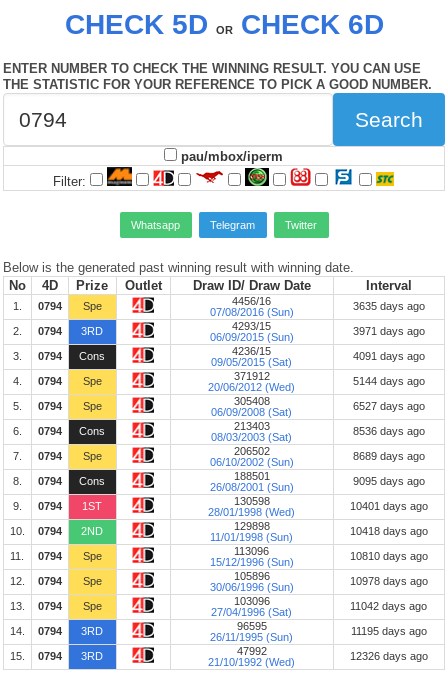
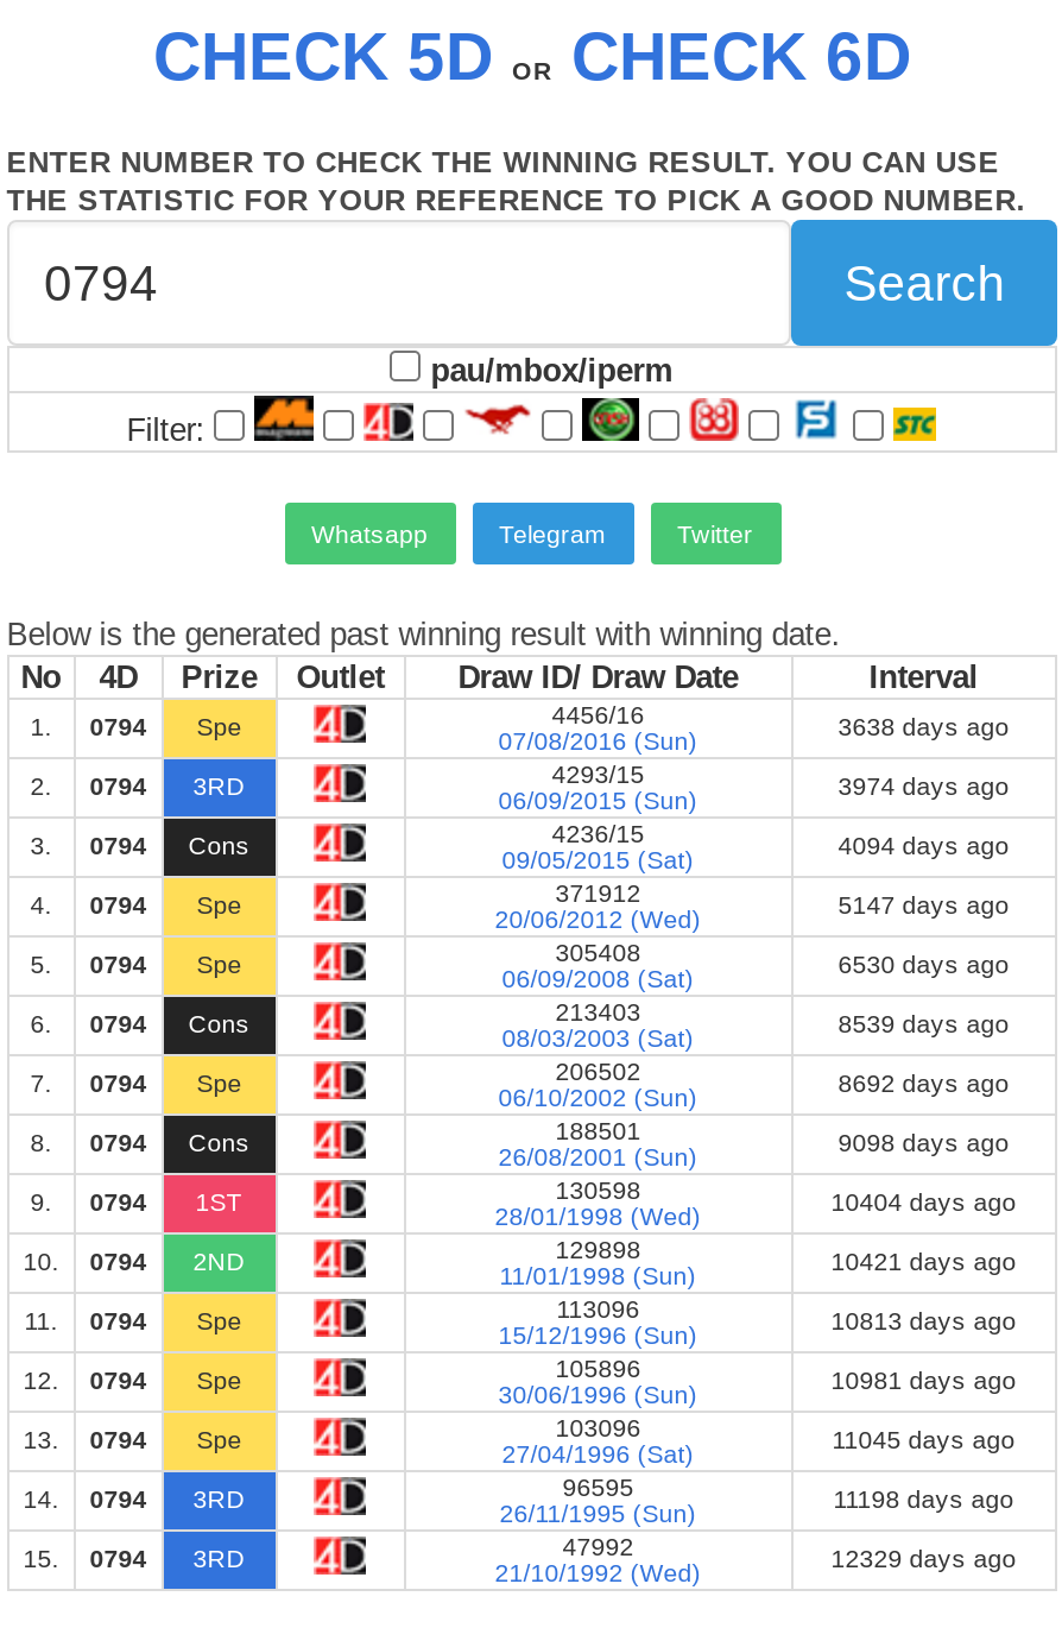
- 3635 days ago
+ 3638 days ago

- 3971 days ago
+ 3974 days ago

- 4091 days ago
+ 4094 days ago

- 5144 days ago
+ 5147 days ago

- 6527 days ago
+ 6530 days ago

- 8536 days ago
+ 8539 days ago

- 8689 days ago
+ 8692 days ago

- 9095 days ago
+ 9098 days ago

- 10401 days ago
+ 10404 days ago

- 10418 days ago
+ 10421 days ago

- 10810 days ago
+ 10813 days ago

- 10978 days ago
+ 10981 days ago

- 11042 days ago
+ 11045 days ago

- 11195 days ago
+ 11198 days ago

- 12326 days ago
+ 12329 days ago
